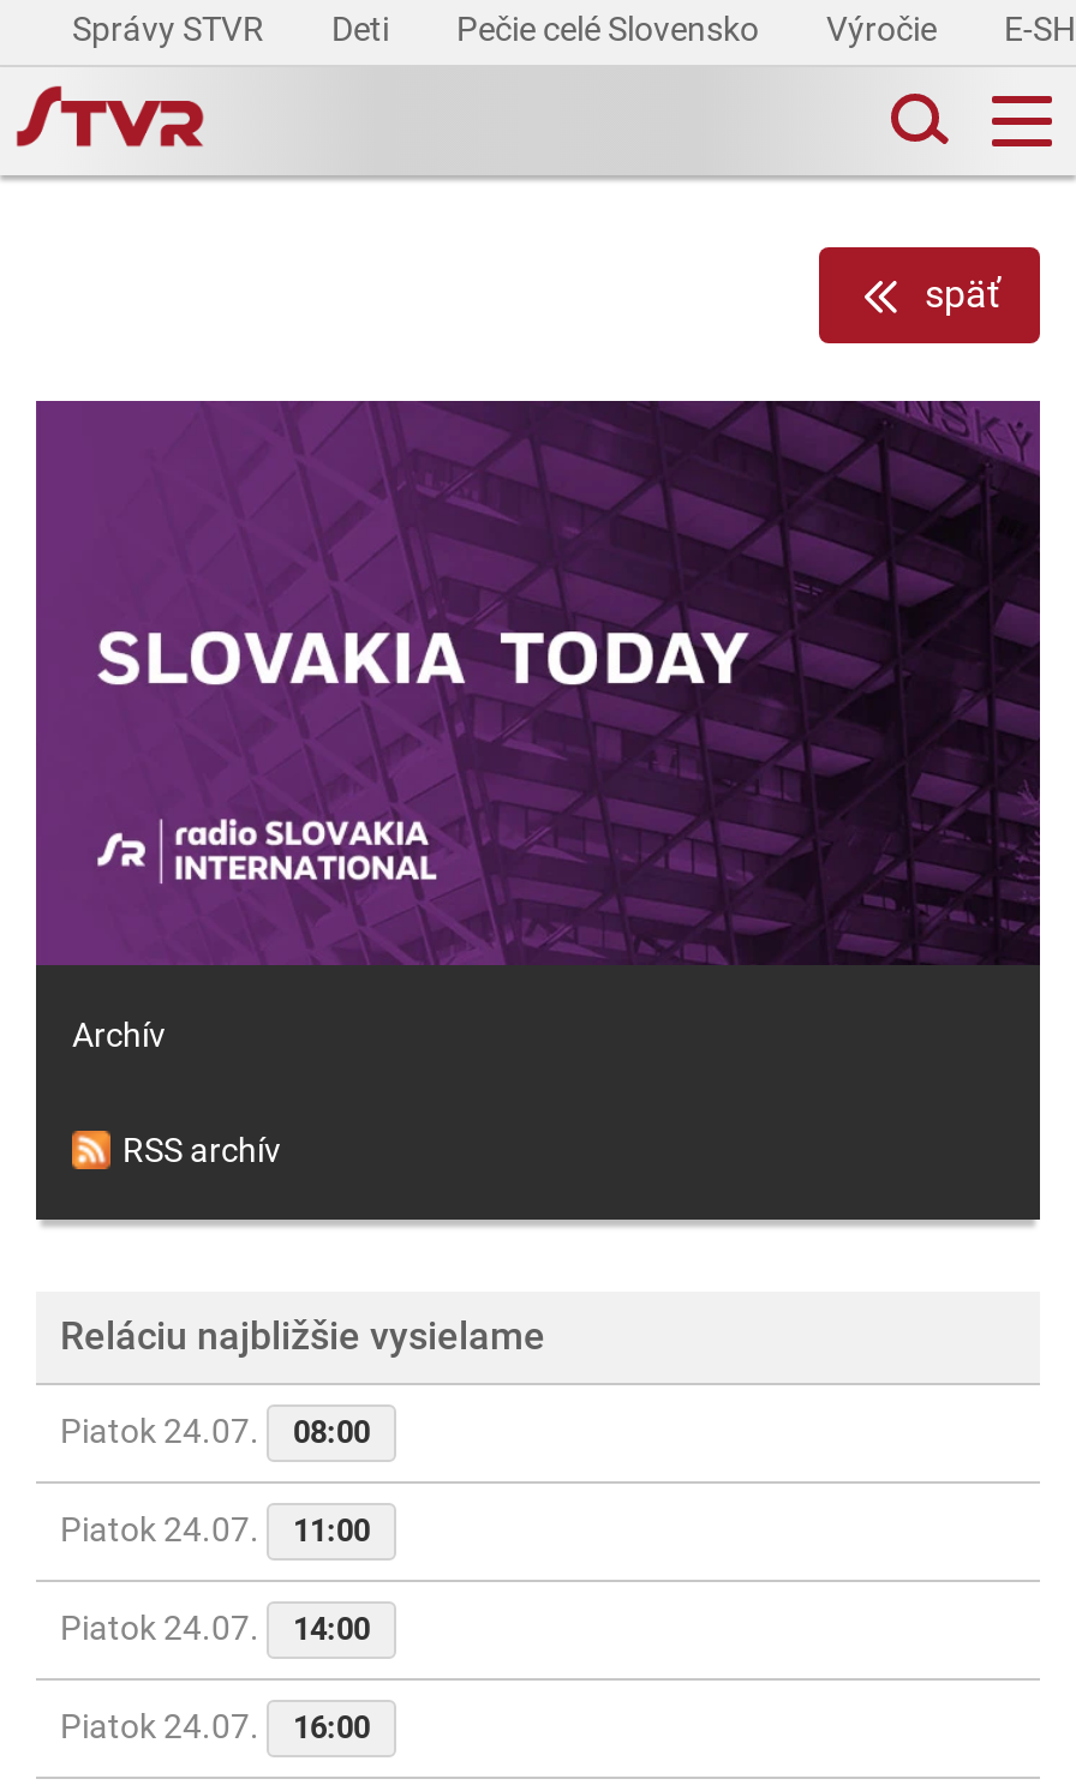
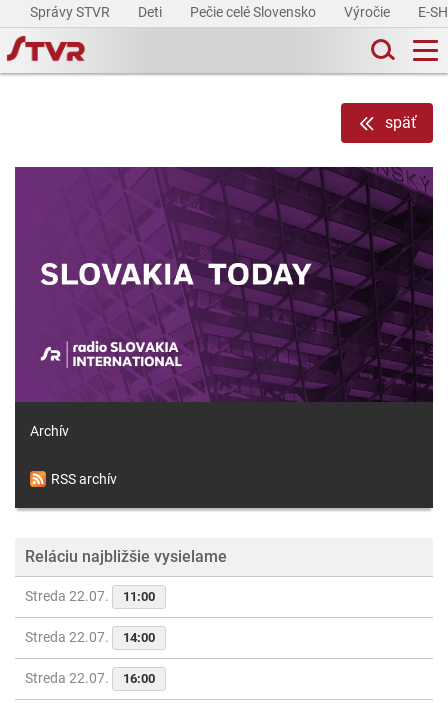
- Piatok 24.07.
- 08:00
- Piatok 24.07.
+ Streda 22.07.

- Piatok 24.07. 14:00
+ Streda 22.07. 14:00

- Piatok 24.07. 16:00
+ Streda 22.07. 16:00
